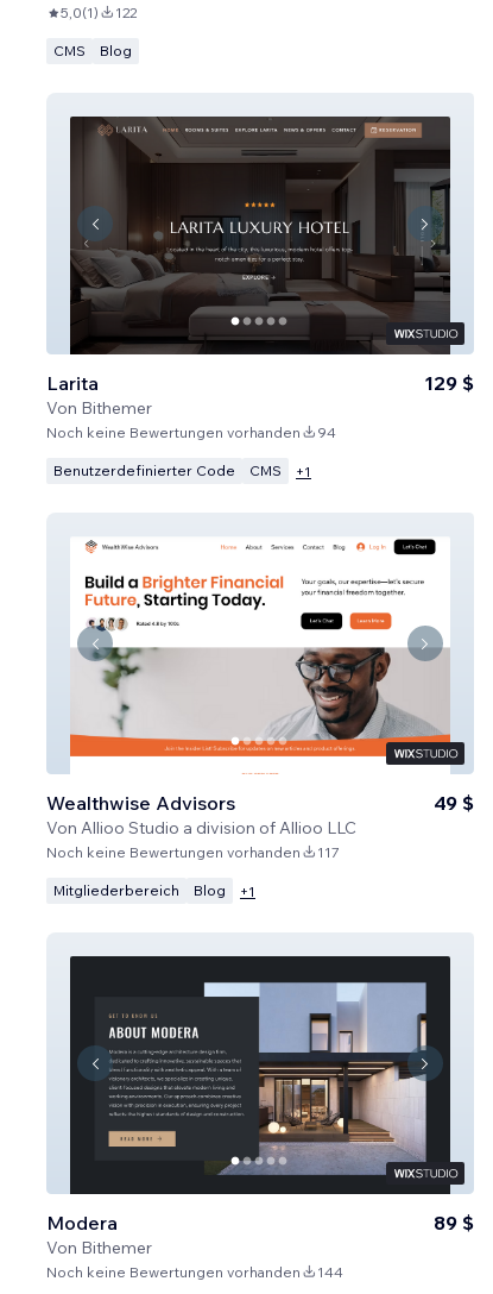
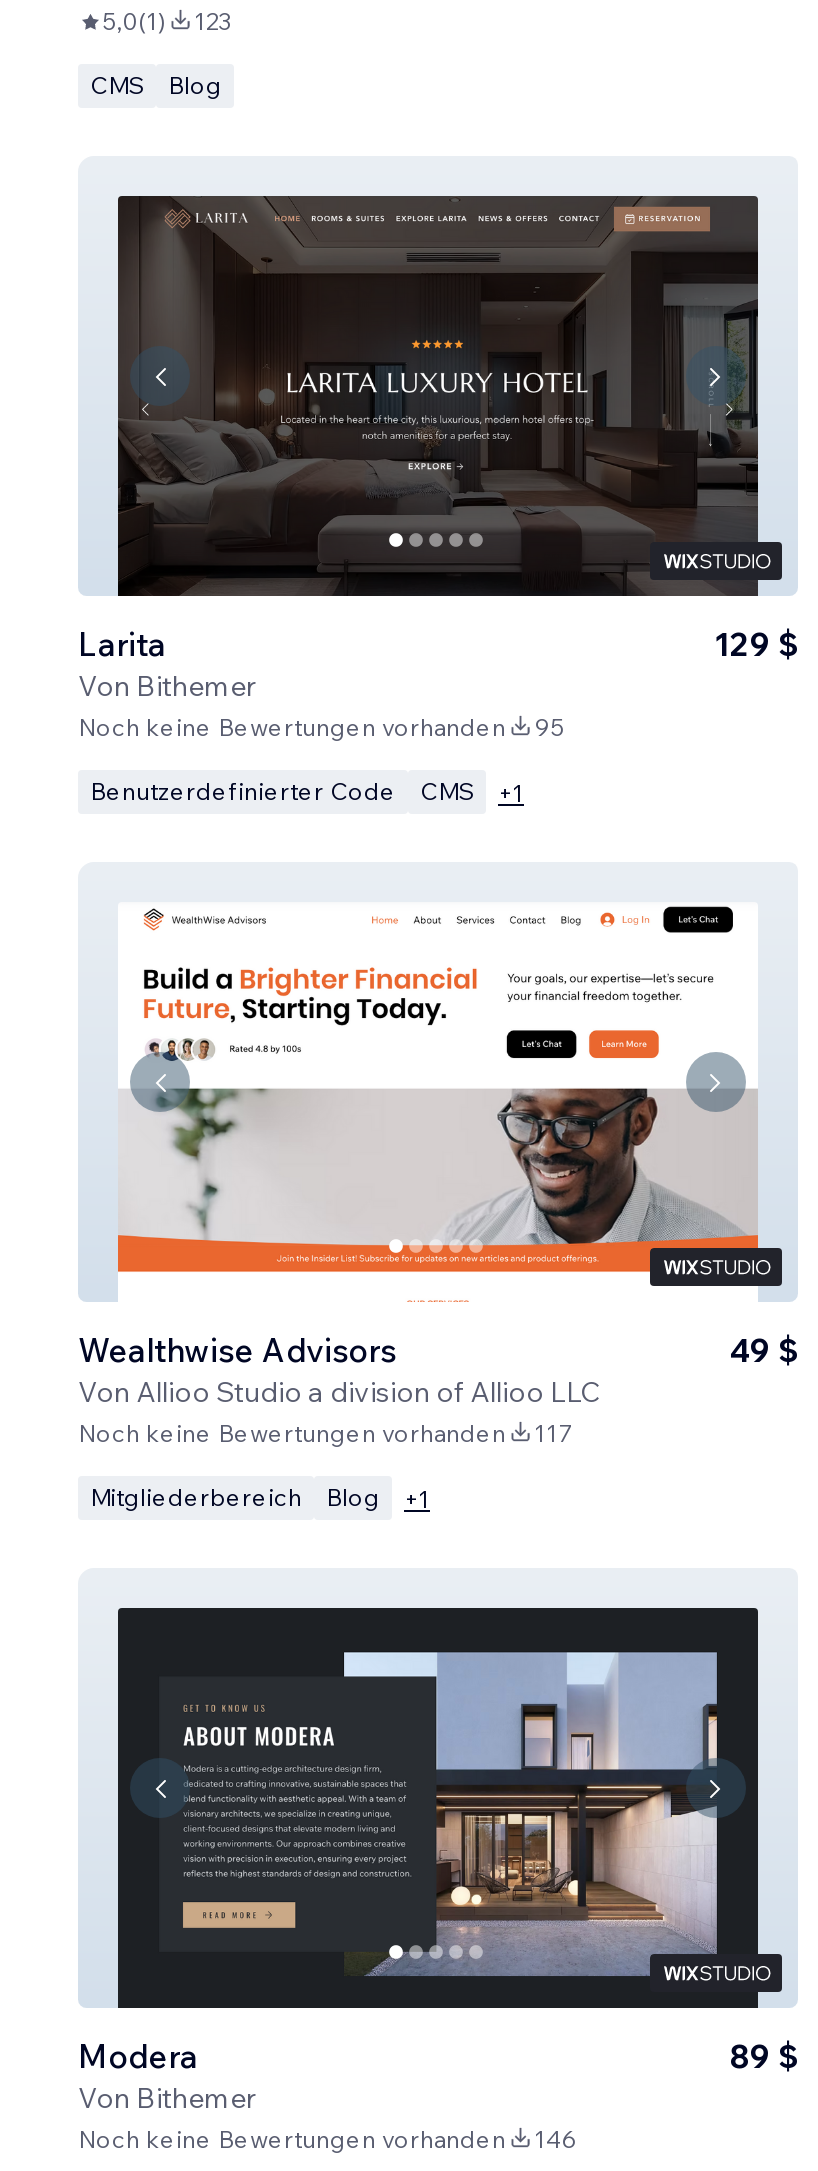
- 5,0(1) 122
+ 5,0(1) 123

- Noch keine Bewertungen vorhanden 94
+ Noch keine Bewertungen vorhanden 95

- Noch keine Bewertungen vorhanden 144
+ Noch keine Bewertungen vorhanden 146
